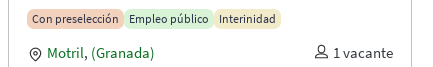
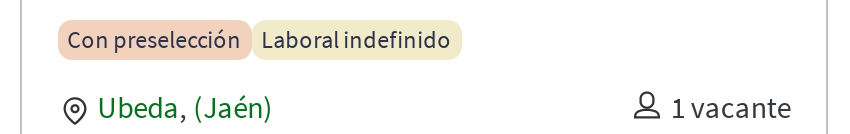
- Empleo público
- Interinidad
+ Laboral indefinido

- Motril, (Granada)
+ Ubeda, (Jaén)
